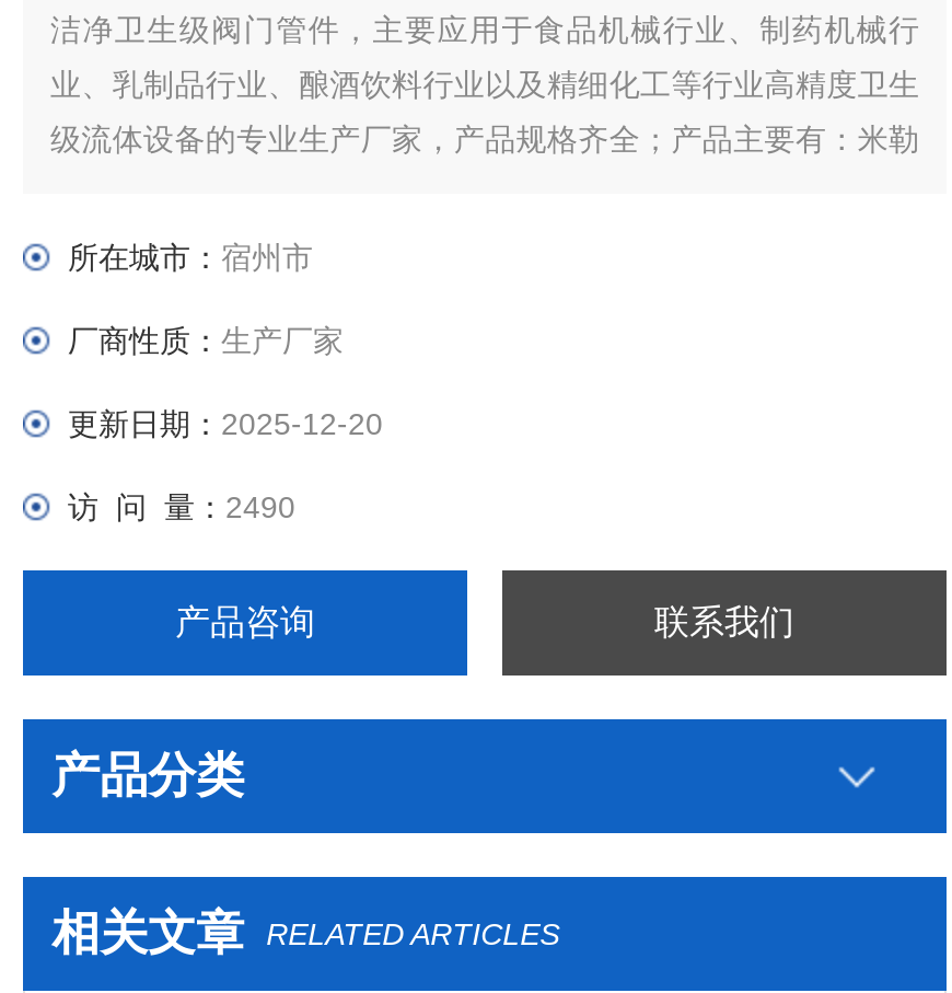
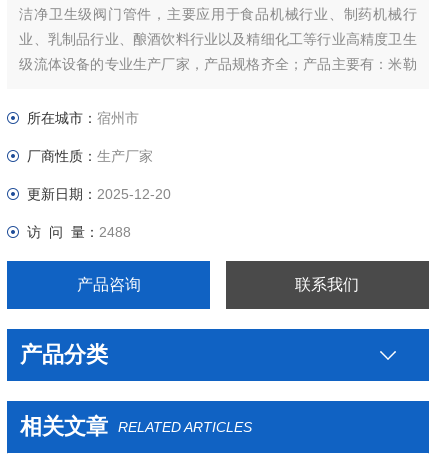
- 访 问 量：2490
+ 访 问 量：2488
